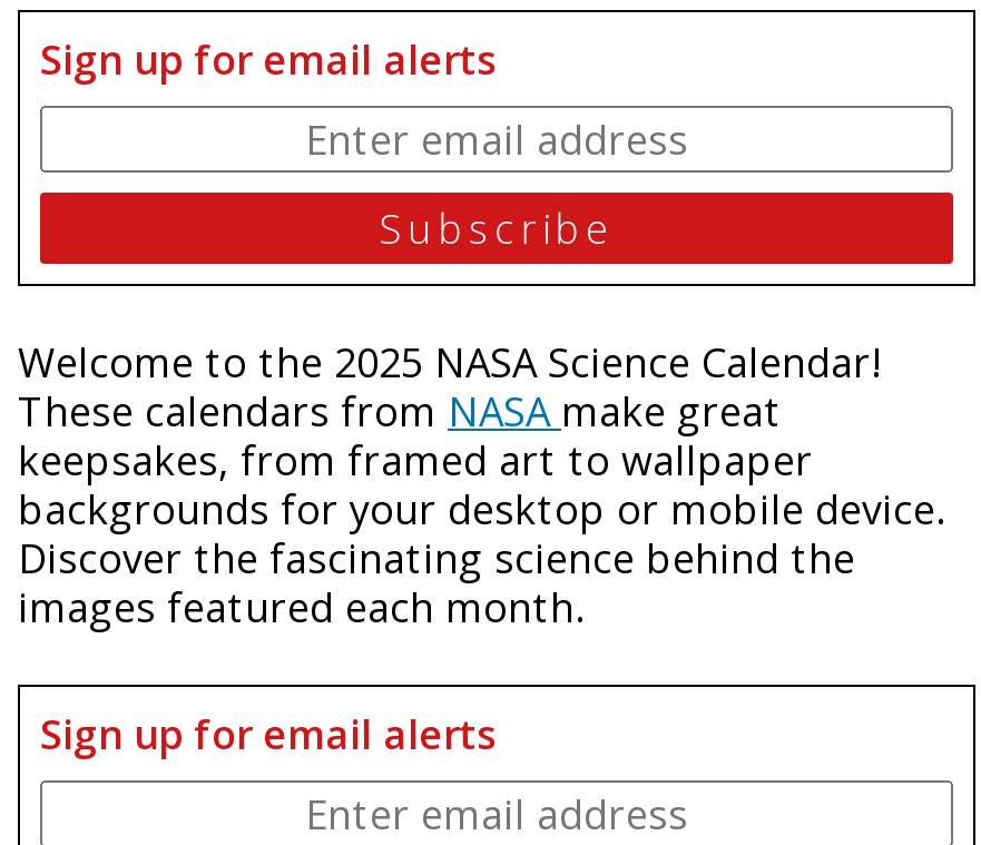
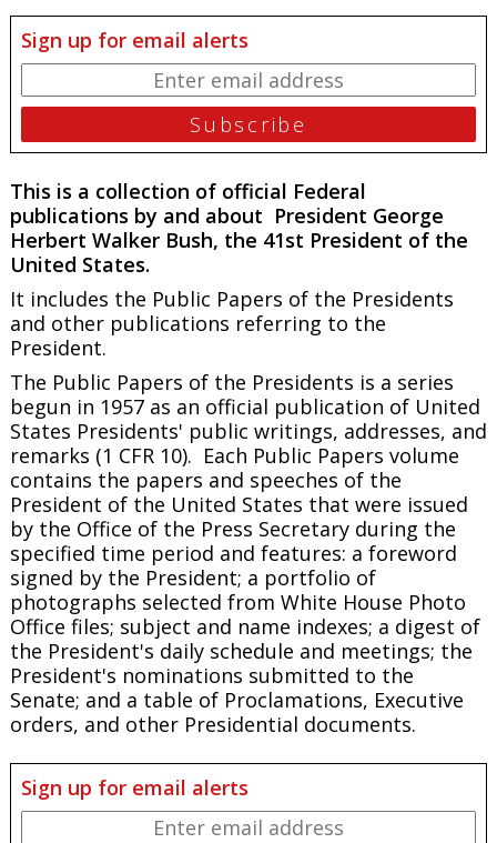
- Welcome to the 2025 NASA Science Calendar!
- These calendars from NASA make great
- keepsakes, from framed art to wallpaper
- backgrounds for your desktop or mobile device.
- Discover the fascinating science behind the
- images featured each month.
+ This is a collection of official Federal
+ publications by and about President George
+ Herbert Walker Bush, the 41st President of the
+ United States.
+ It includes the Public Papers of the Presidents
+ and other publications referring to the
+ President.
+ The Public Papers of the Presidents is a series
+ begun in 1957 as an official publication of United
+ States Presidents' public writings, addresses, and
+ remarks (1 CFR 10). Each Public Papers volume
+ contains the papers and speeches of the
+ President of the United States that were issued
+ by the Office of the Press Secretary during the
+ specified time period and features: a foreword
+ signed by the President; a portfolio of
+ photographs selected from White House Photo
+ Office files; subject and name indexes; a digest of
+ the President's daily schedule and meetings; the
+ President's nominations submitted to the
+ Senate; and a table of Proclamations, Executive
+ orders, and other Presidential documents.
